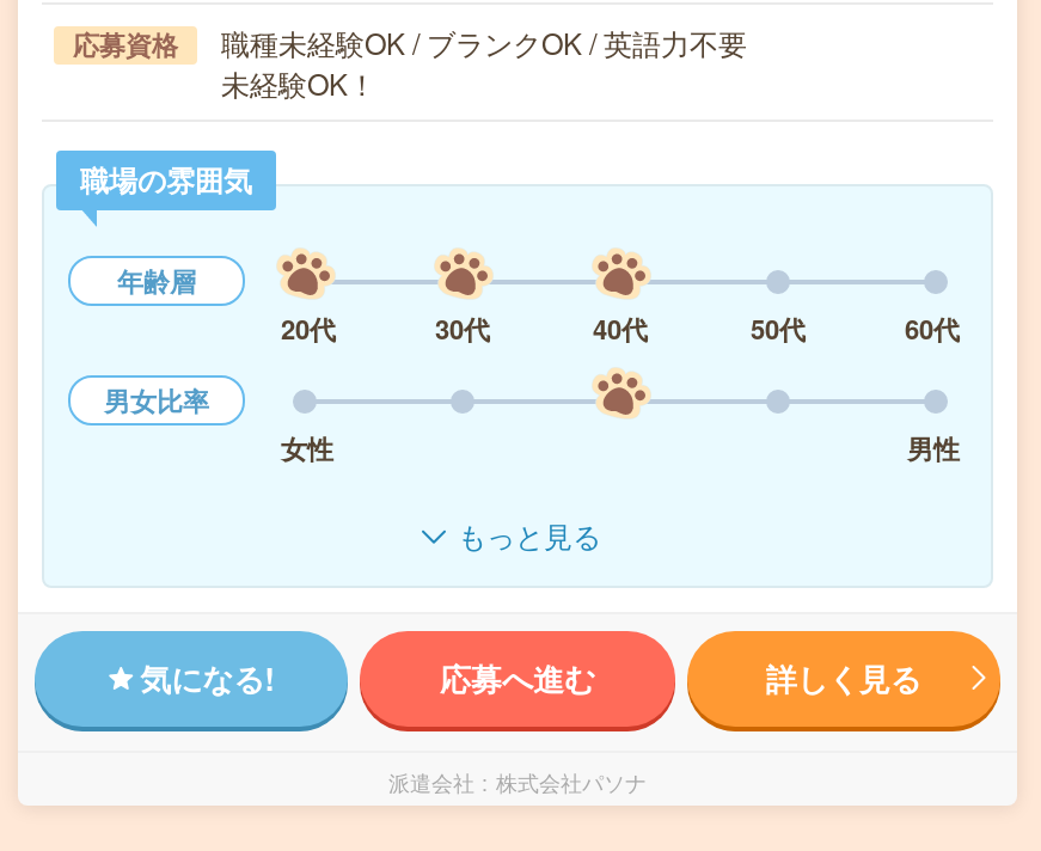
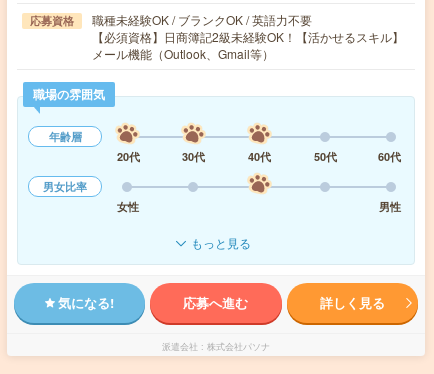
- 未経験OK！
+ 【必須資格】日商簿記2級未経験OK！【活かせるスキル】
+ メール機能（Outlook、Gmail等）
